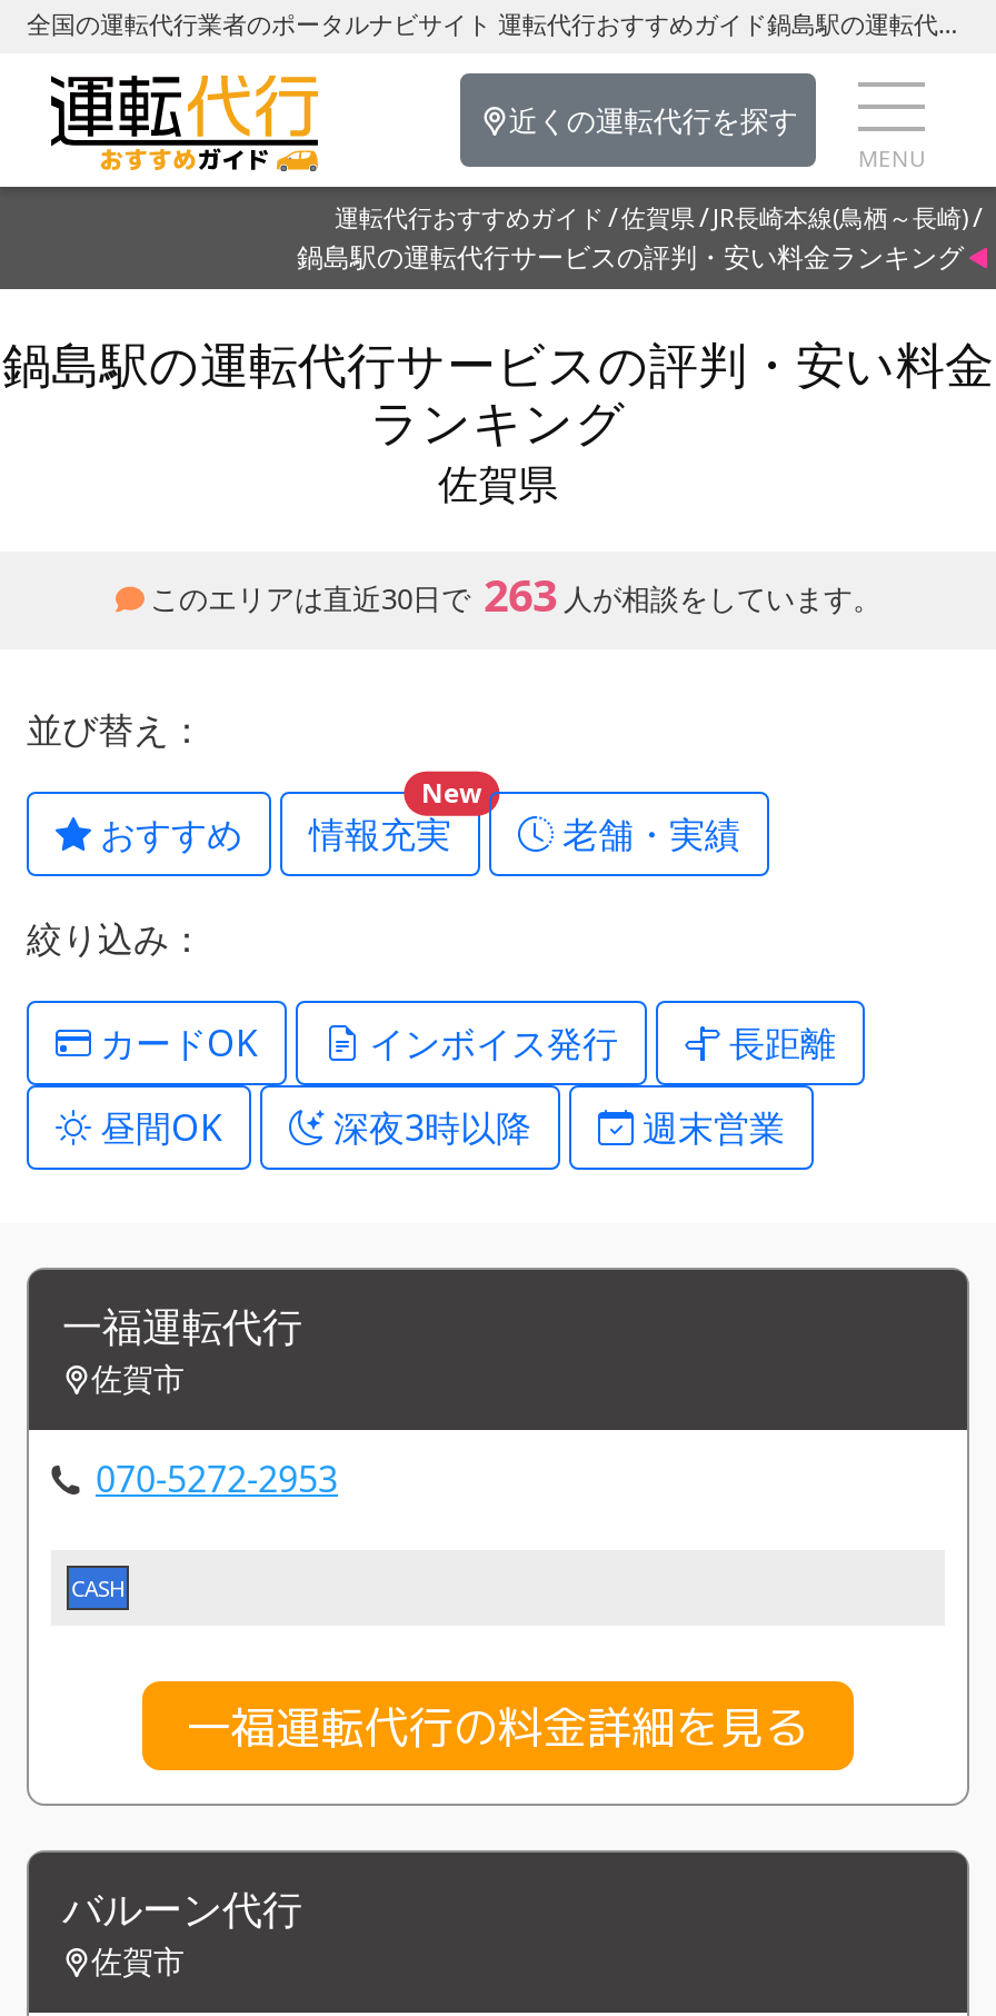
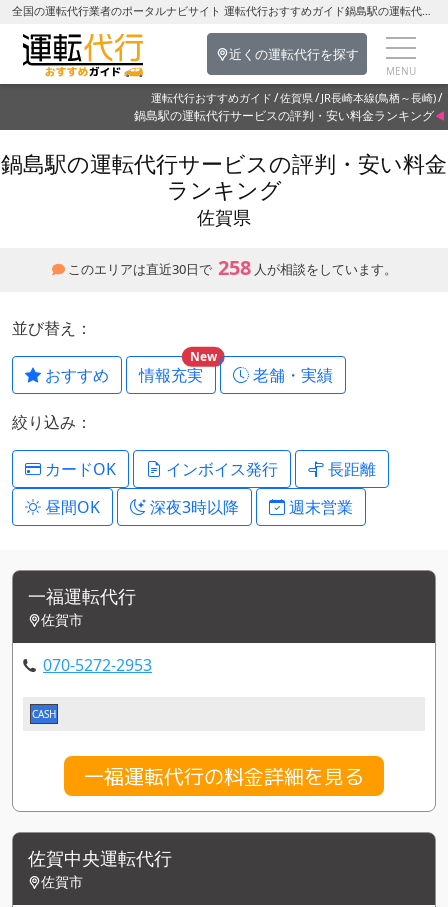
- このエリアは直近30日で 263 人が相談をしています。
+ このエリアは直近30日で 258 人が相談をしています。

- バルーン代行
+ 佐賀中央運転代行
